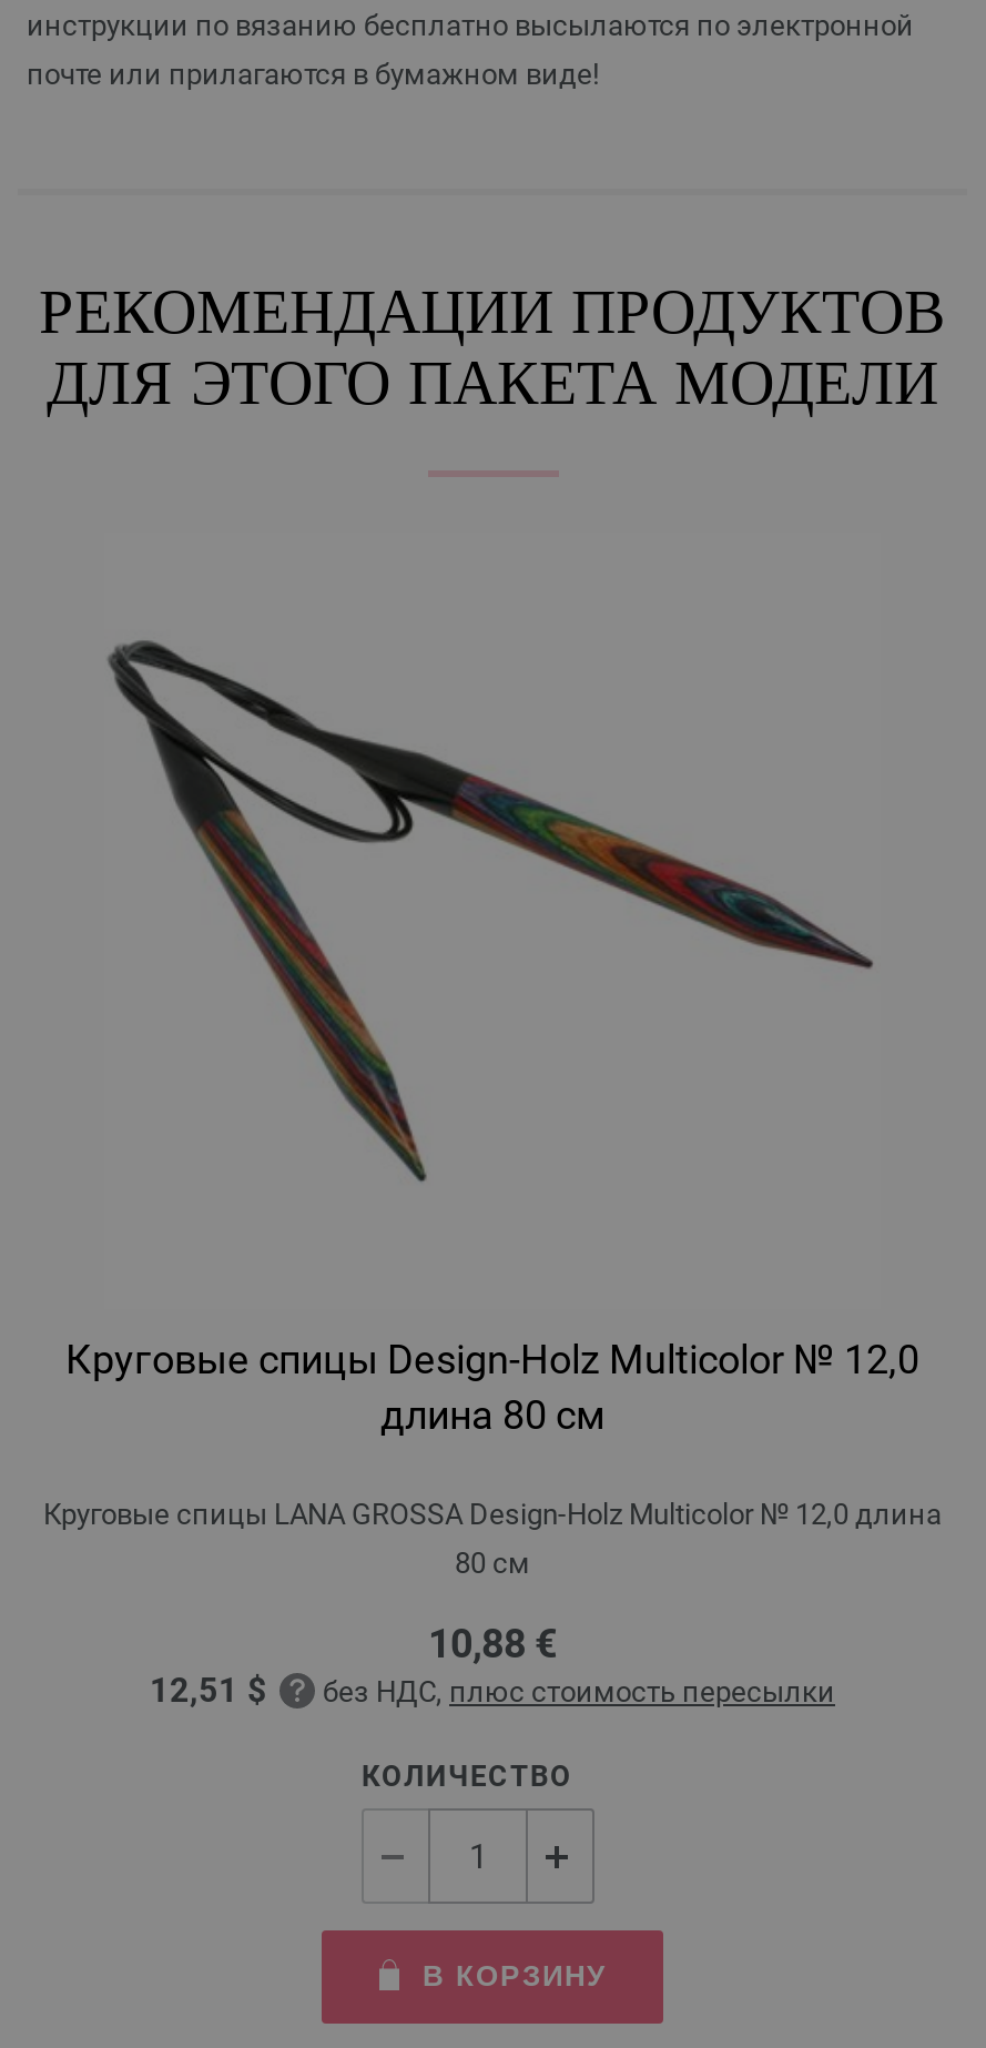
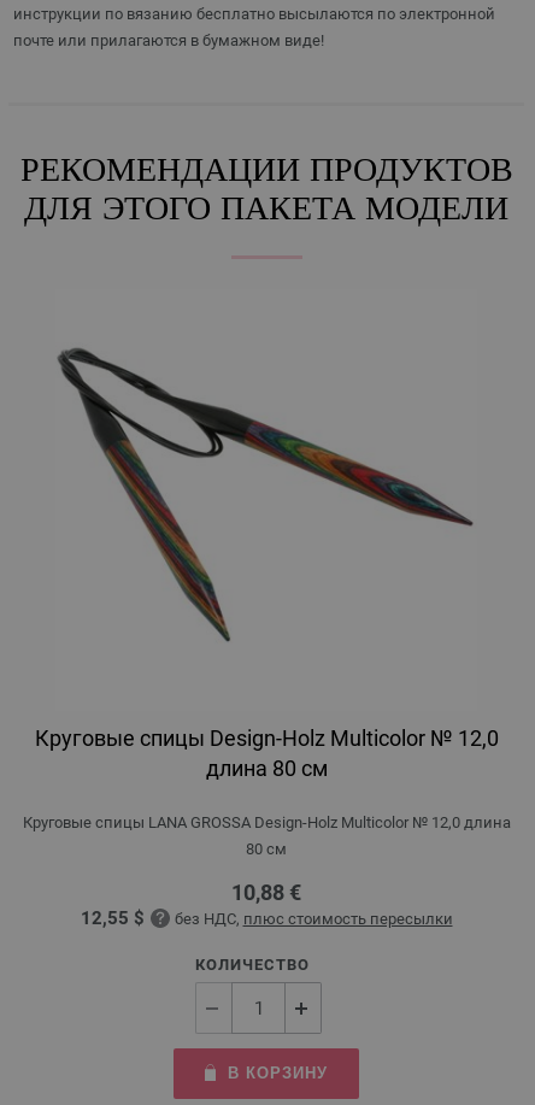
- 12,51 $ без НДС, плюс стоимость пересылки
+ 12,55 $ без НДС, плюс стоимость пересылки
